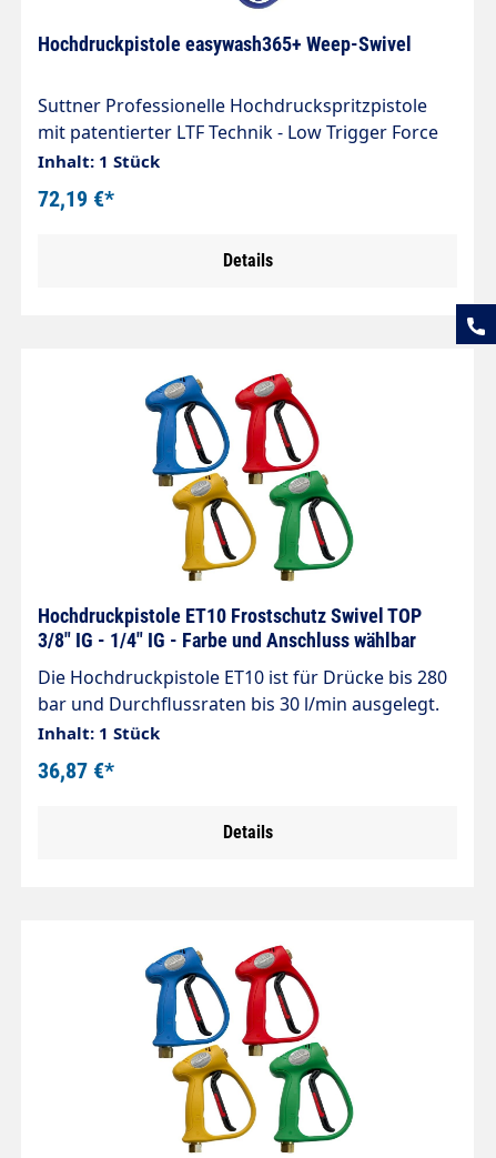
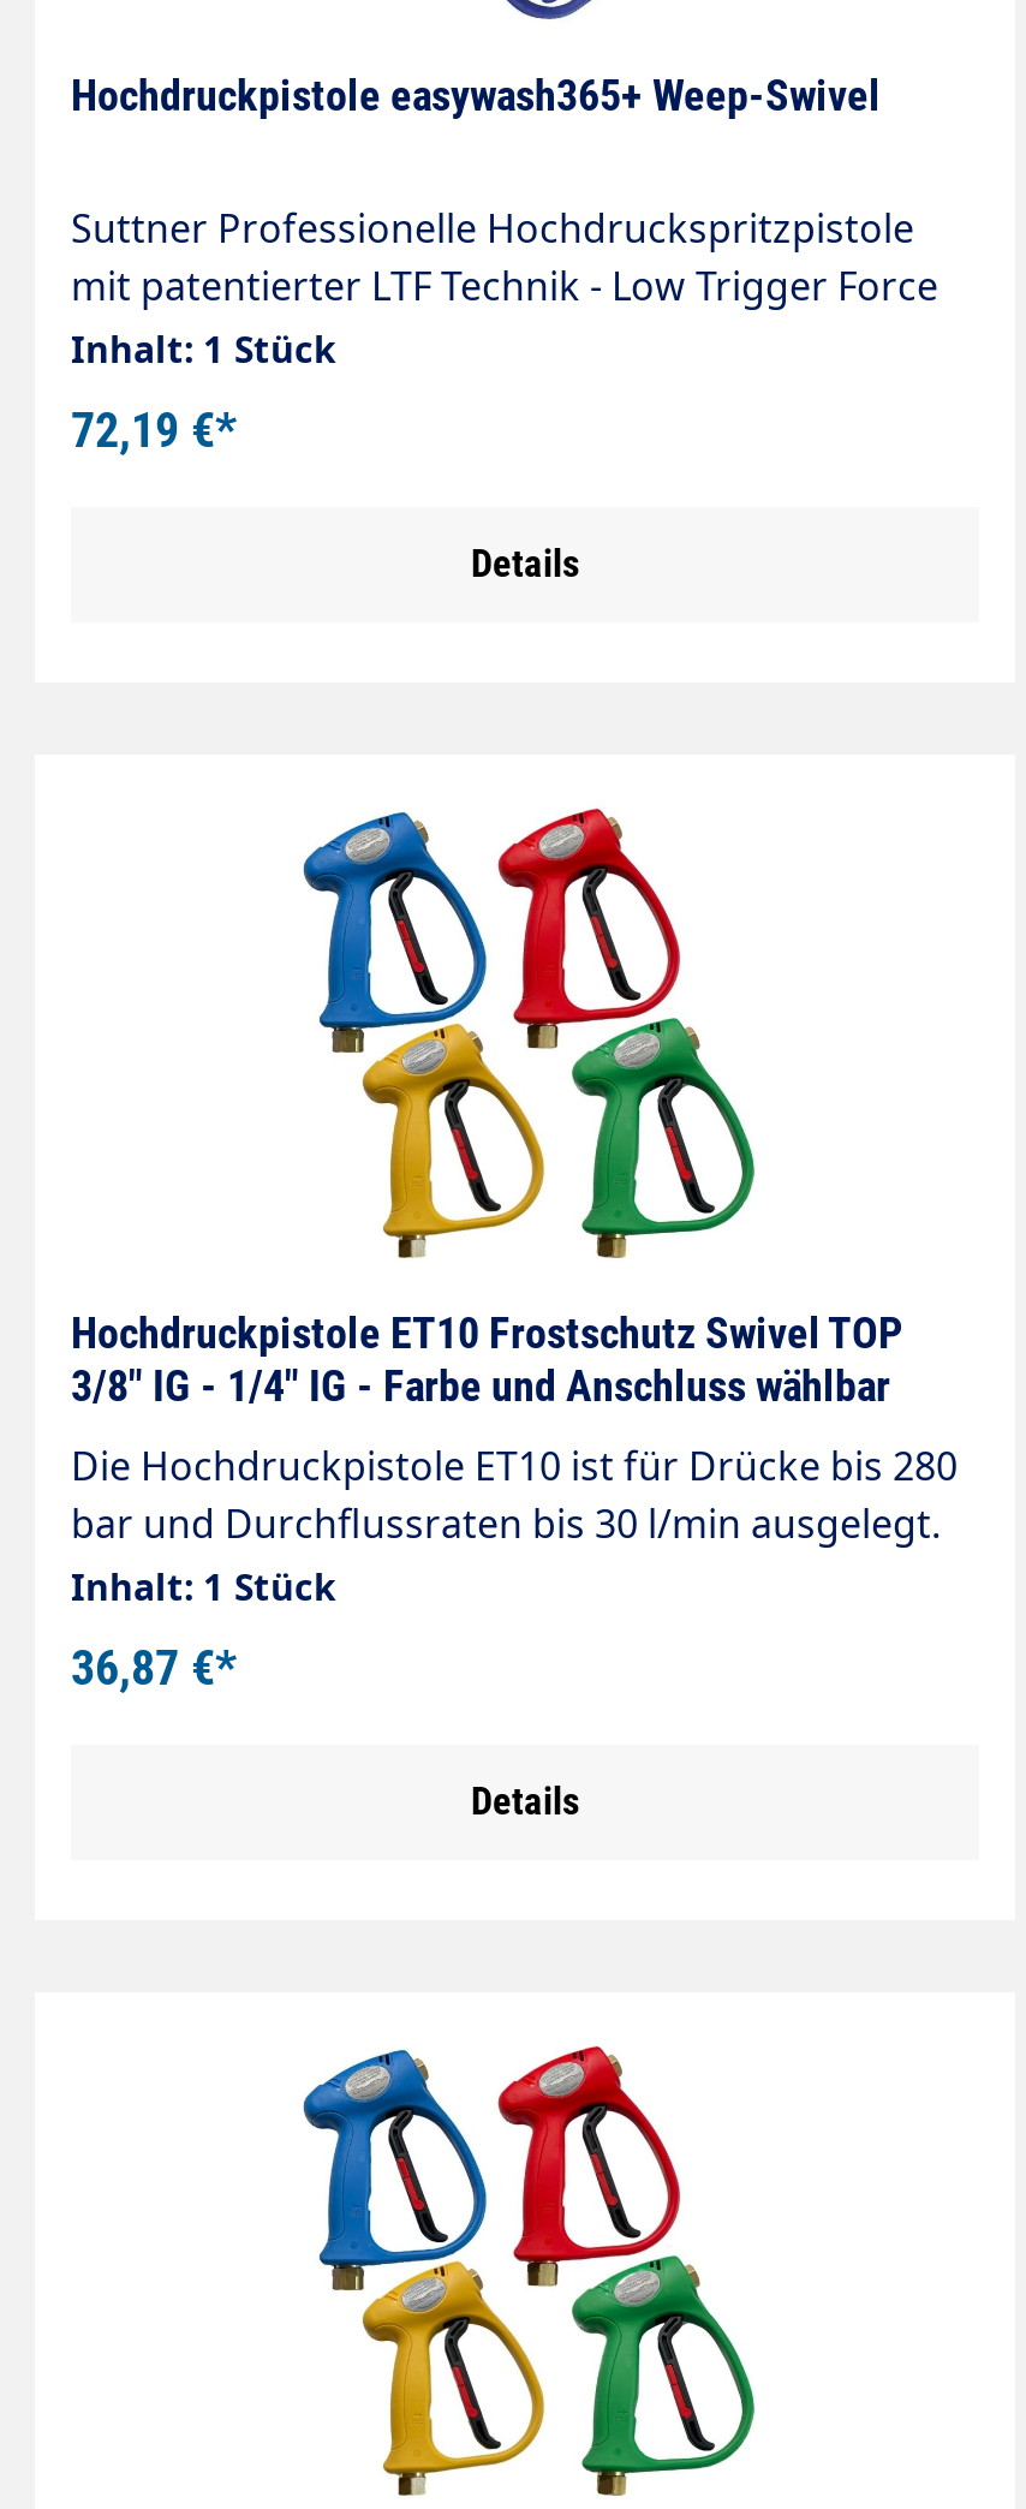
- [image]
